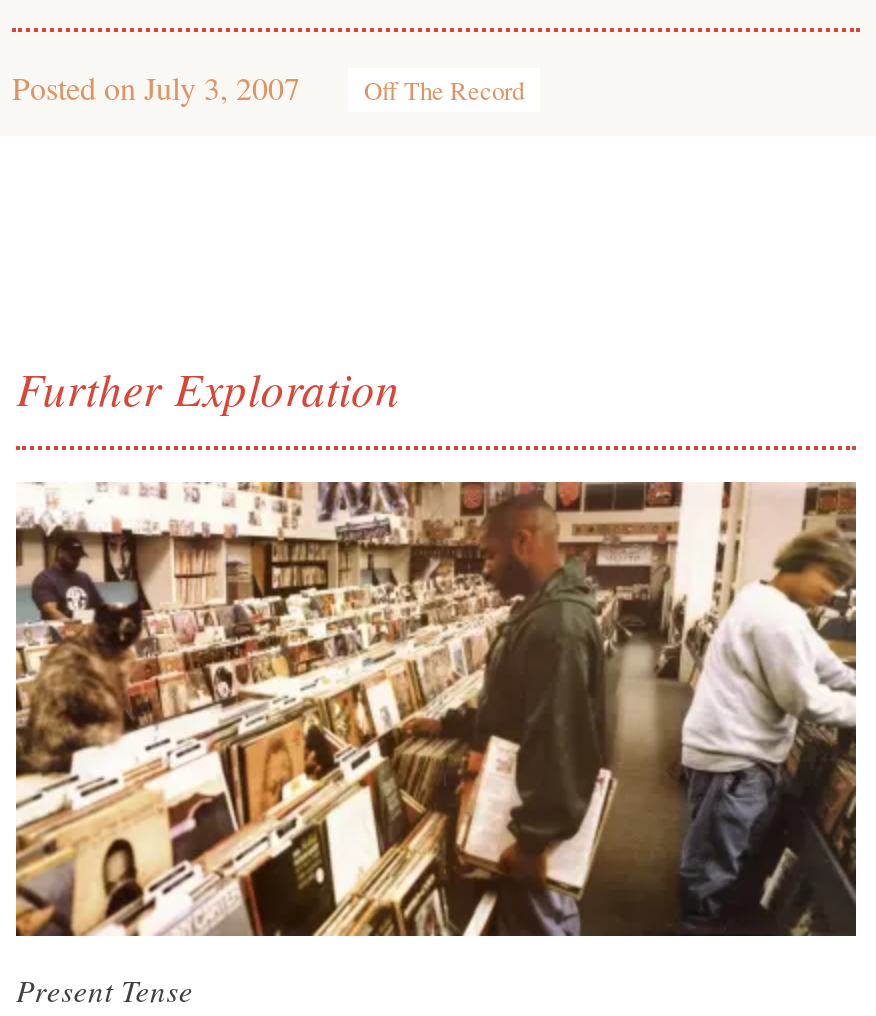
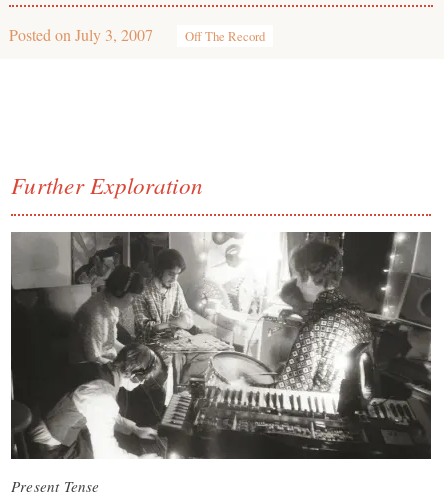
- [image]
+ [image]
